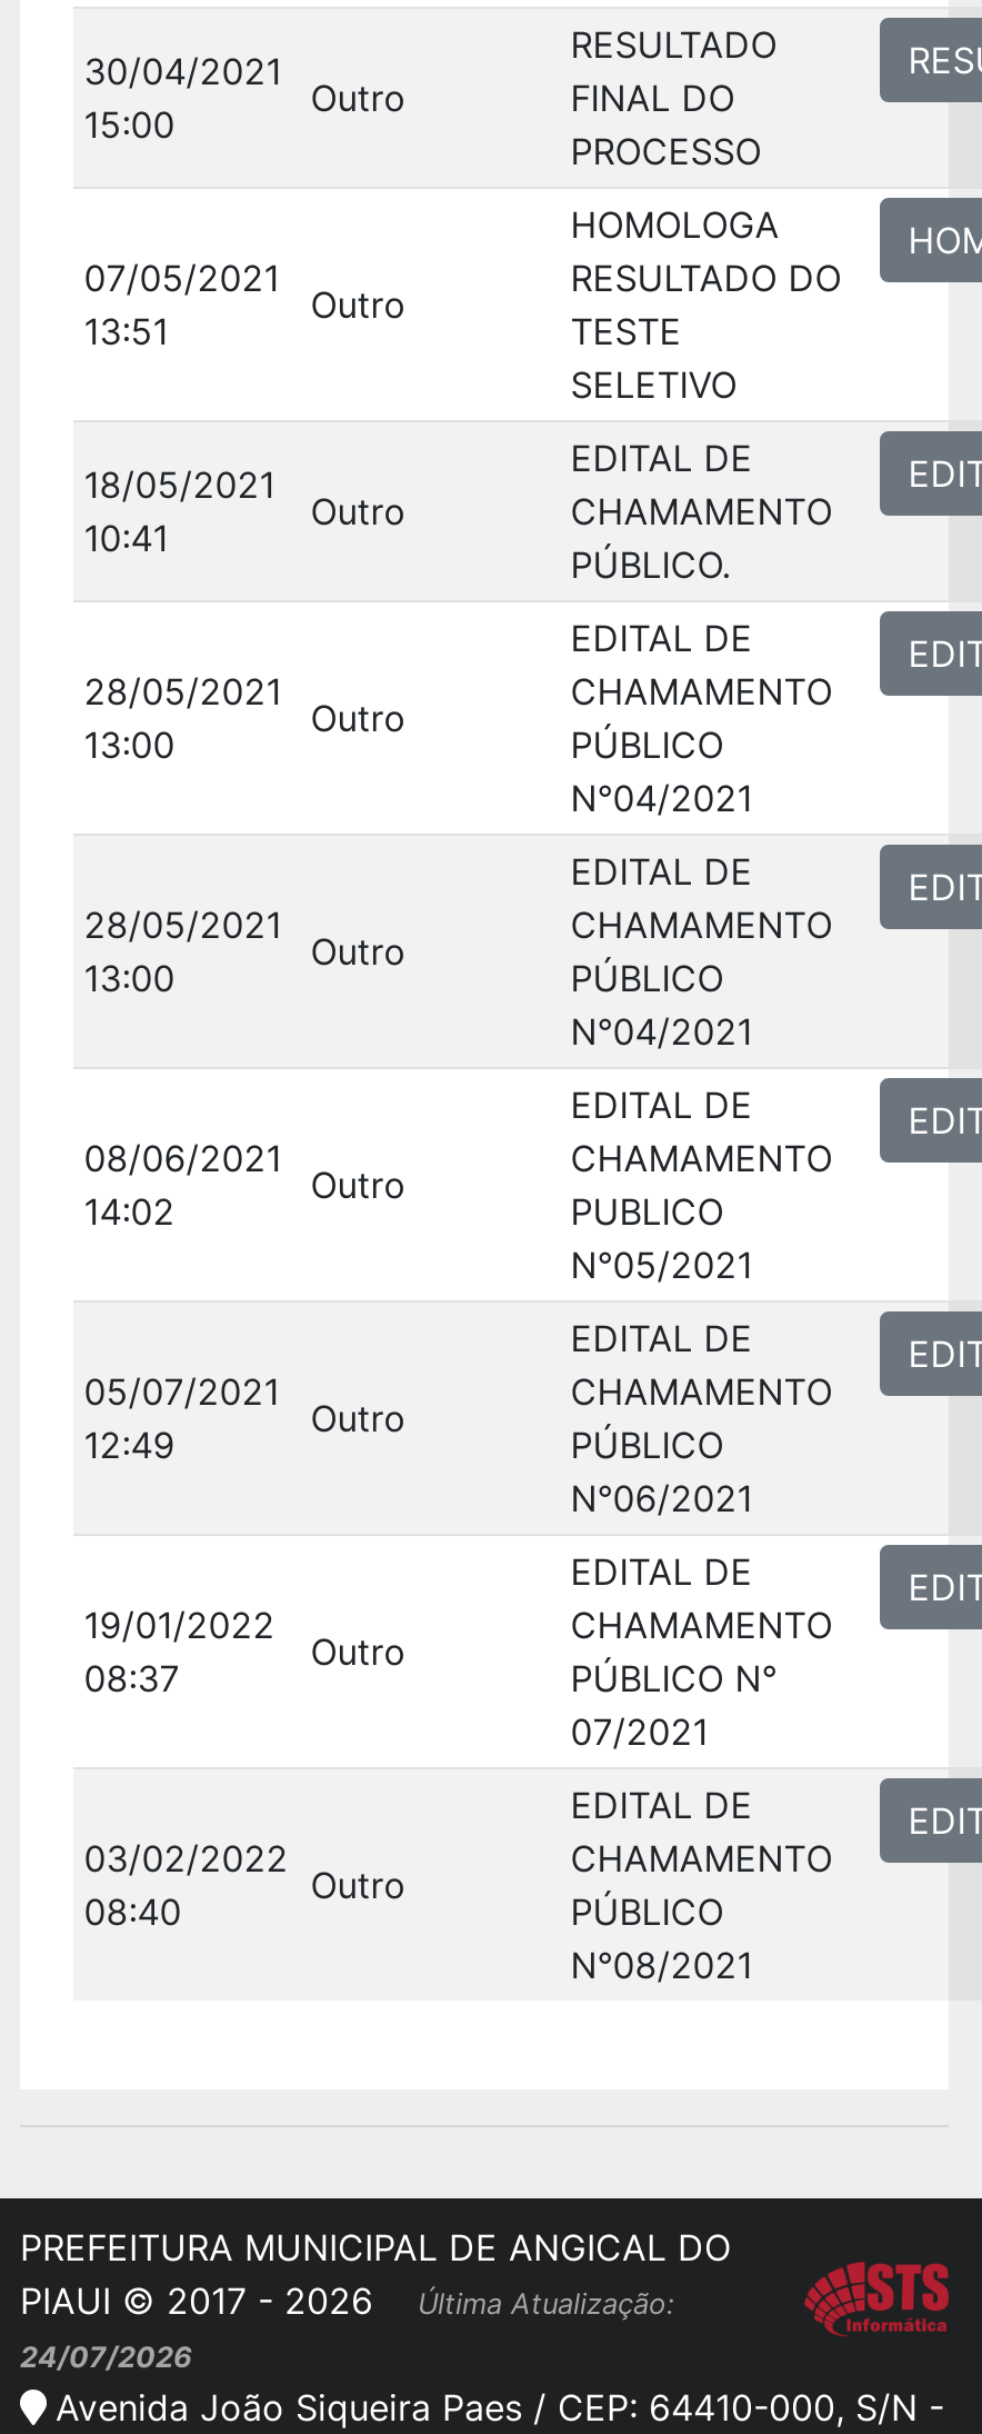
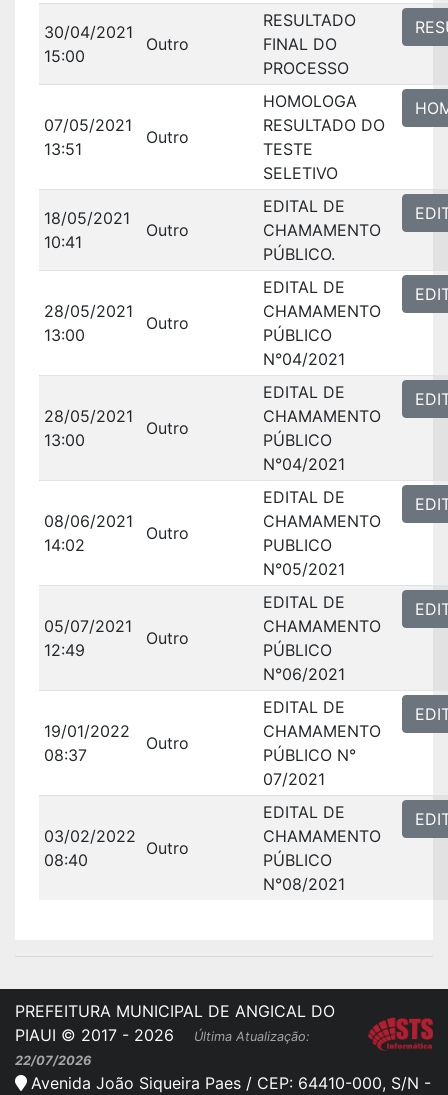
- 24/07/2026
+ 22/07/2026
